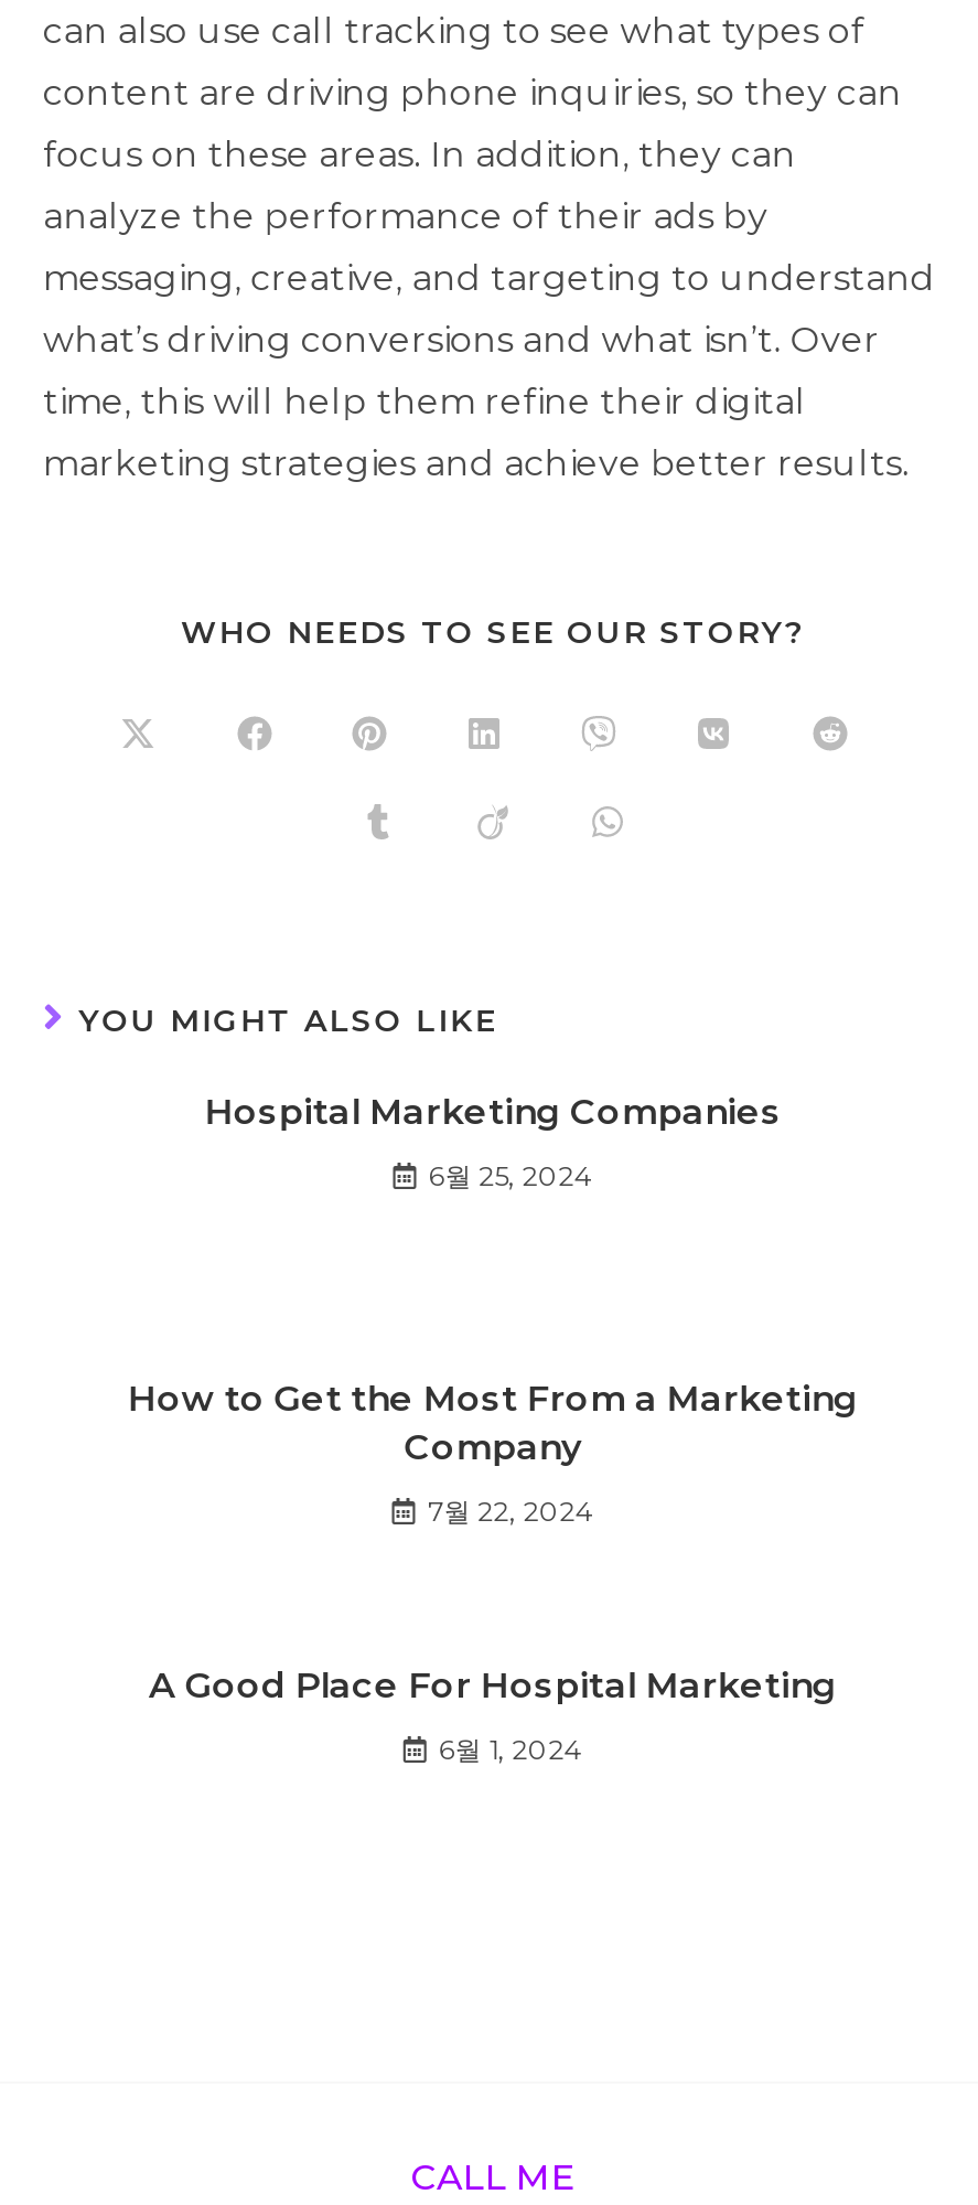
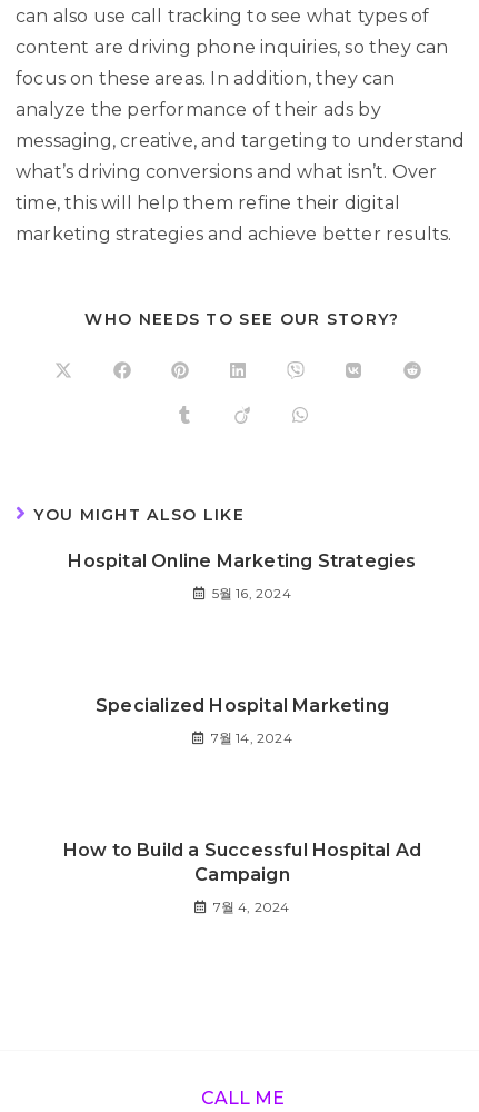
- Hospital Marketing Companies
+ Hospital Online Marketing Strategies

- 6월 25, 2024
+ 5월 16, 2024

- How to Get the Most From a Marketing
- Company
+ Specialized Hospital Marketing

- 7월 22, 2024
+ 7월 14, 2024

- A Good Place For Hospital Marketing
+ How to Build a Successful Hospital Ad
+ Campaign

- 6월 1, 2024
+ 7월 4, 2024
